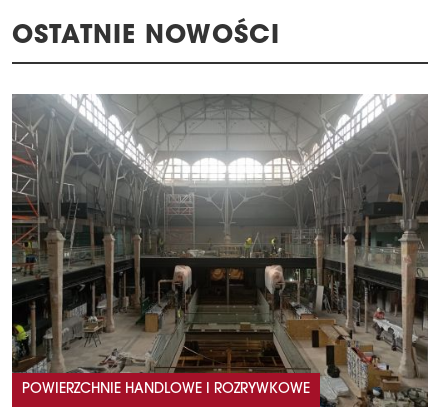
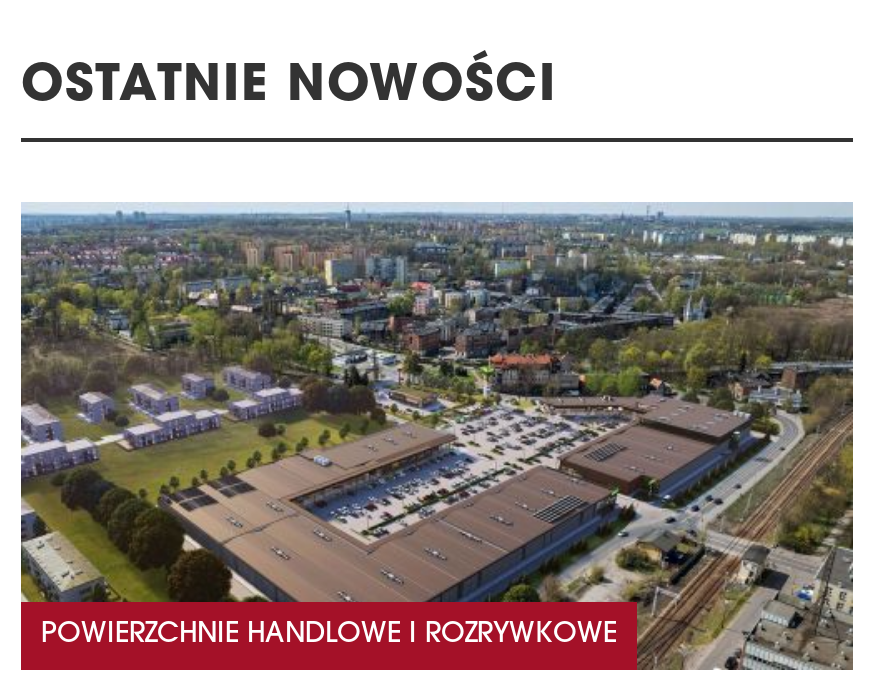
- [image]
+ [image]
